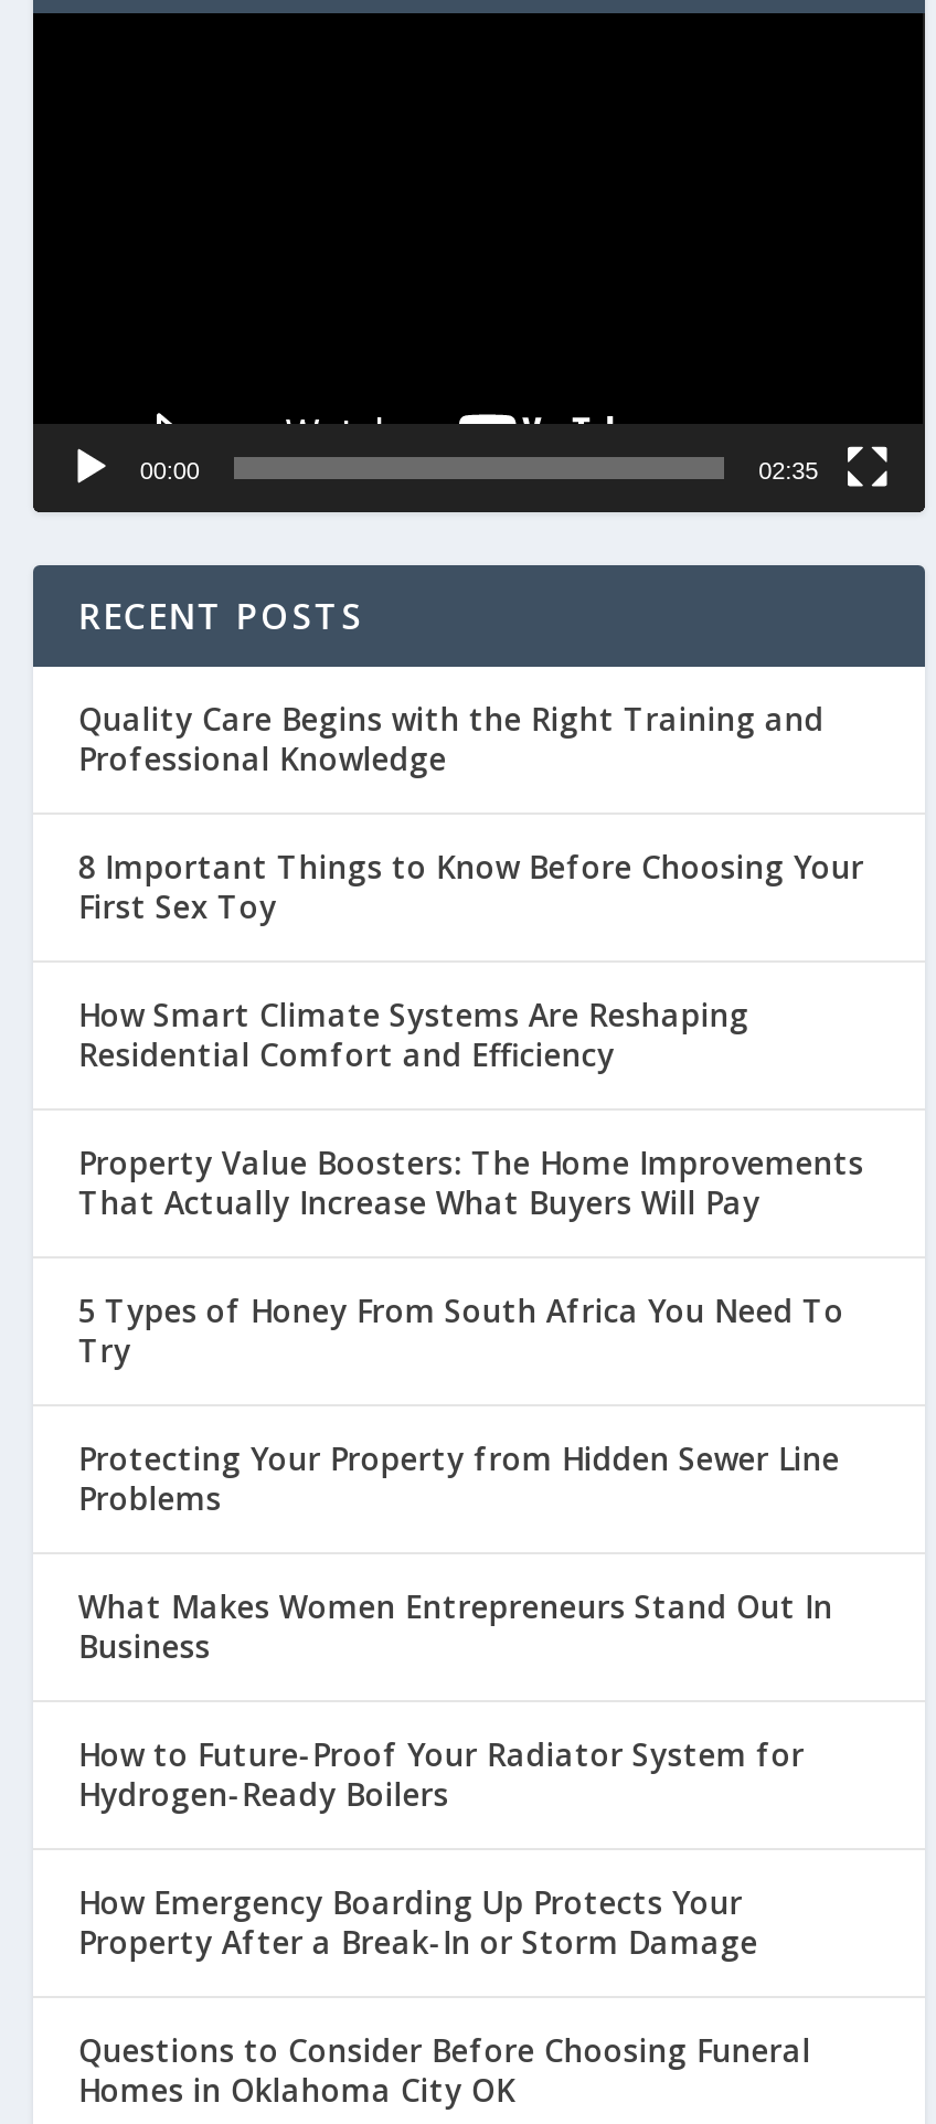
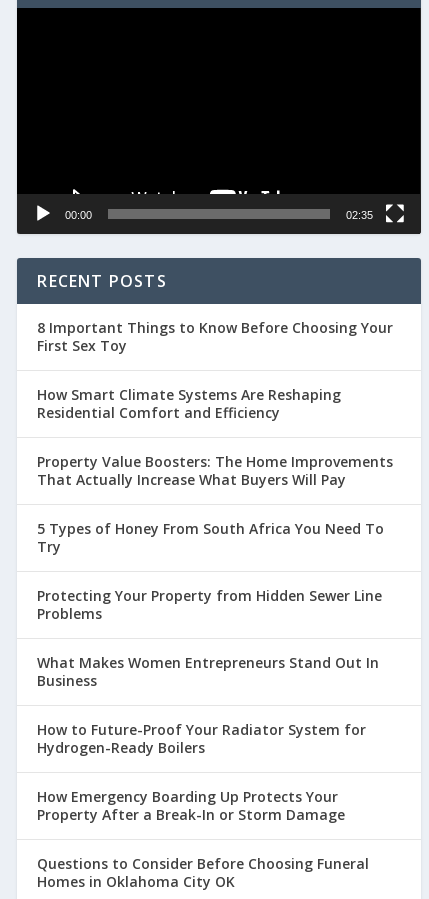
- Quality Care Begins with the Right Training and
- Professional Knowledge
